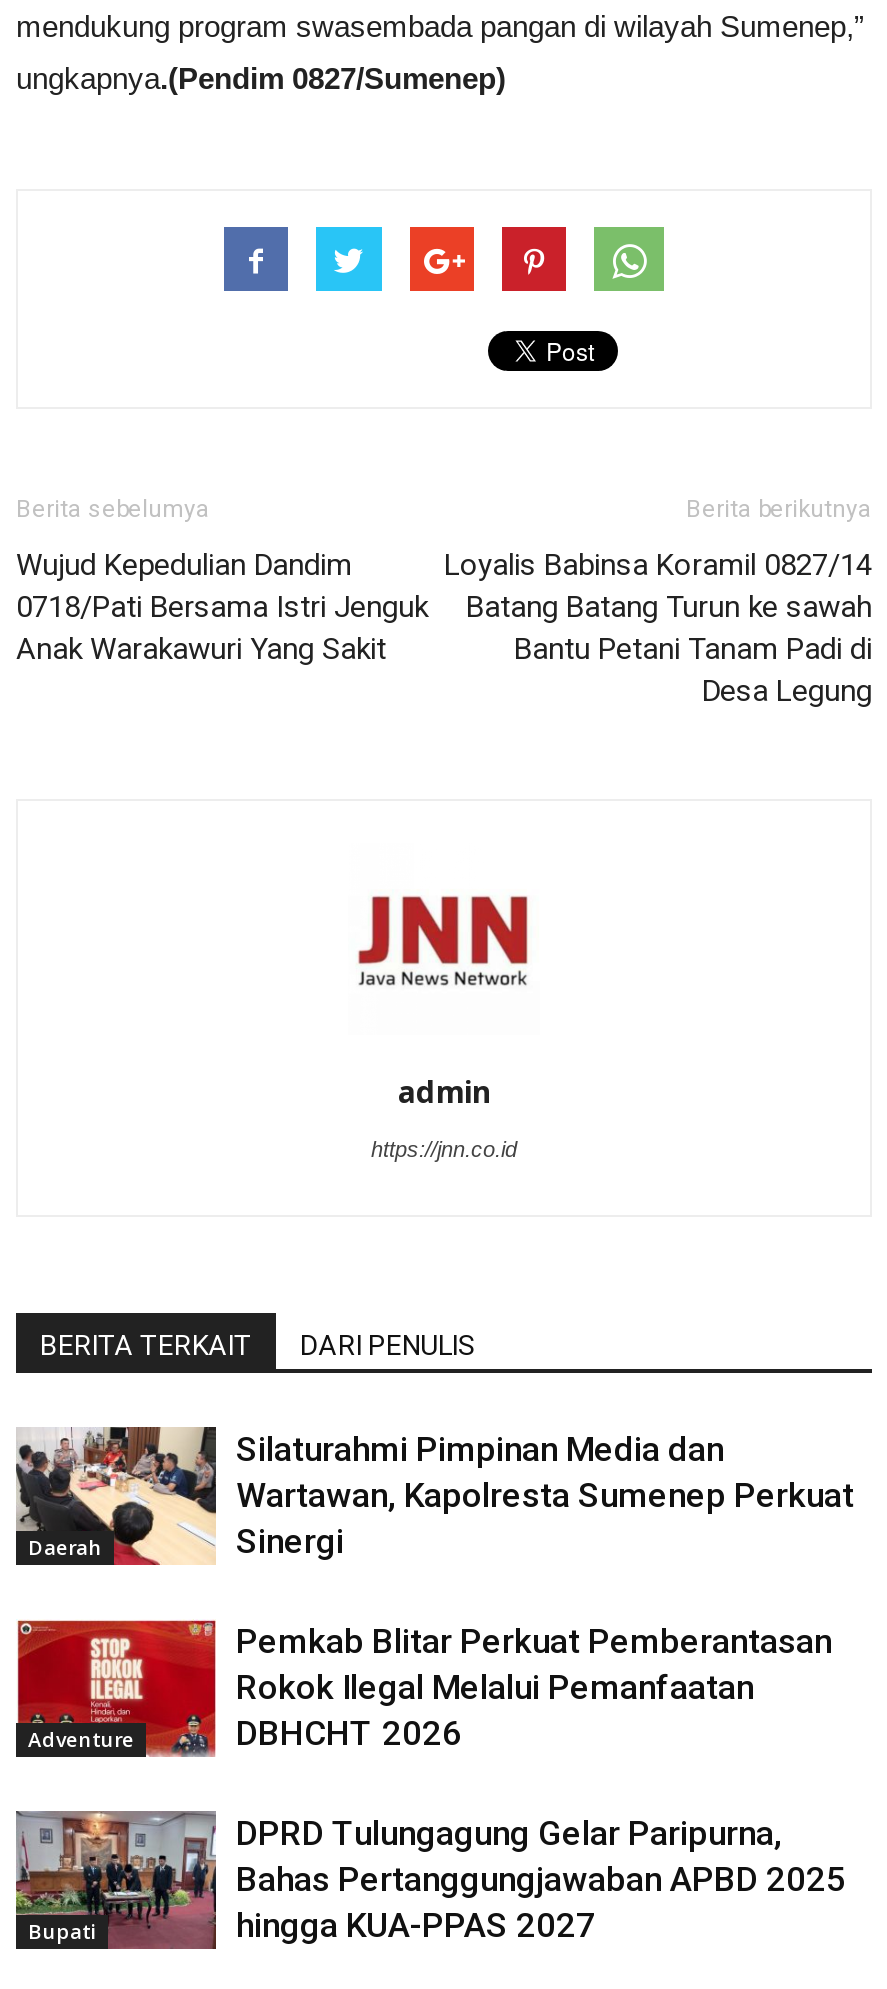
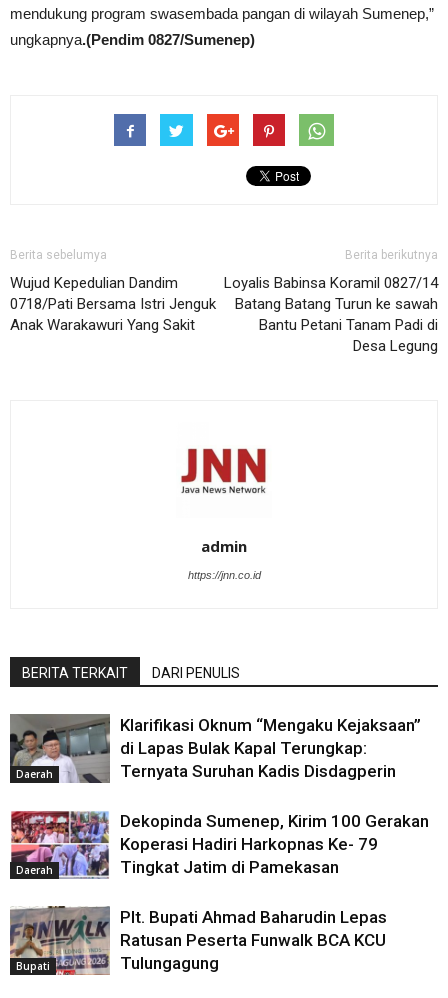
- [image]
- Silaturahmi Pimpinan Media dan
- Wartawan, Kapolresta Sumenep Perkuat
- Sinergi
+ [image]
+ Klarifikasi Oknum “Mengaku Kejaksaan”
+ di Lapas Bulak Kapal Terungkap:
+ Ternyata Suruhan Kadis Disdagperin

- [image]
- Adventure
+ [image]
+ Daerah

- Pemkab Blitar Perkuat Pemberantasan
- Rokok Ilegal Melalui Pemanfaatan
- DBHCHT 2026
+ Dekopinda Sumenep, Kirim 100 Gerakan
+ Koperasi Hadiri Harkopnas Ke- 79
+ Tingkat Jatim di Pamekasan

- [image]
- DPRD Tulungagung Gelar Paripurna,
- Bahas Pertanggungjawaban APBD 2025
- hingga KUA-PPAS 2027
+ [image]
+ Plt. Bupati Ahmad Baharudin Lepas
+ Ratusan Peserta Funwalk BCA KCU
+ Tulungagung
